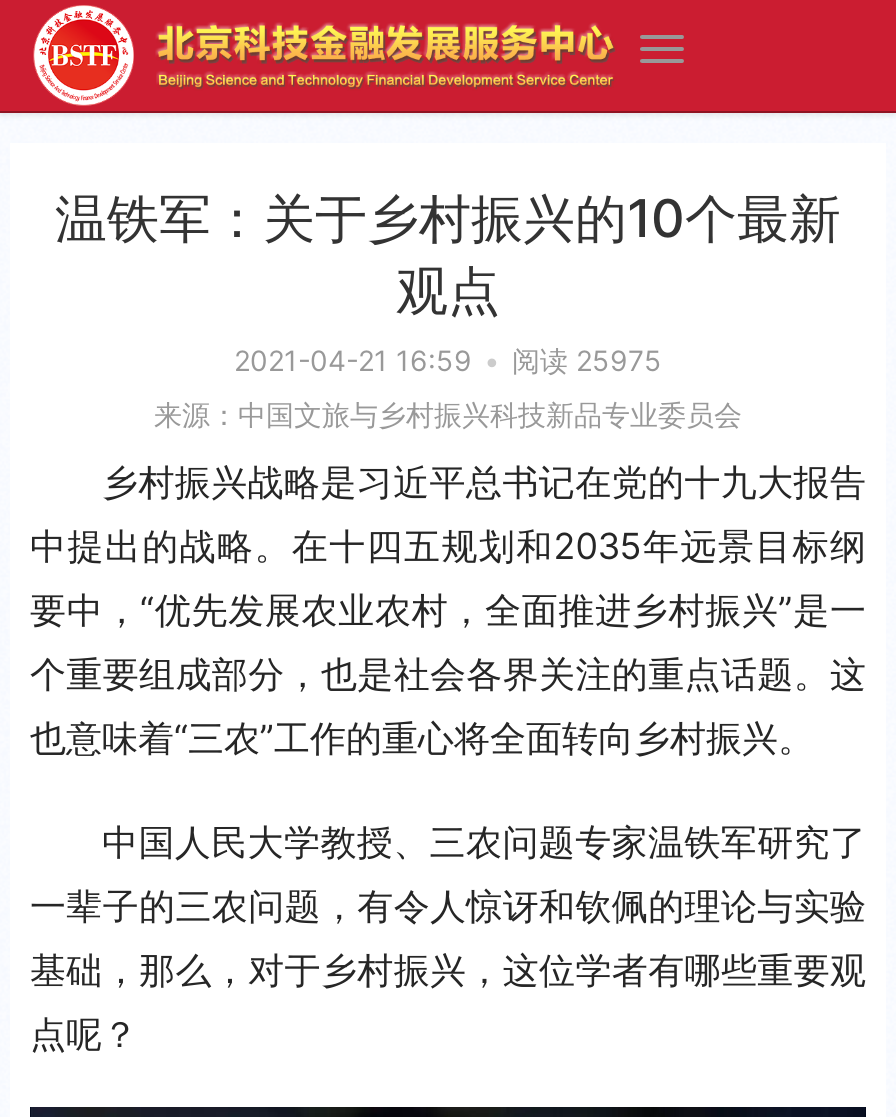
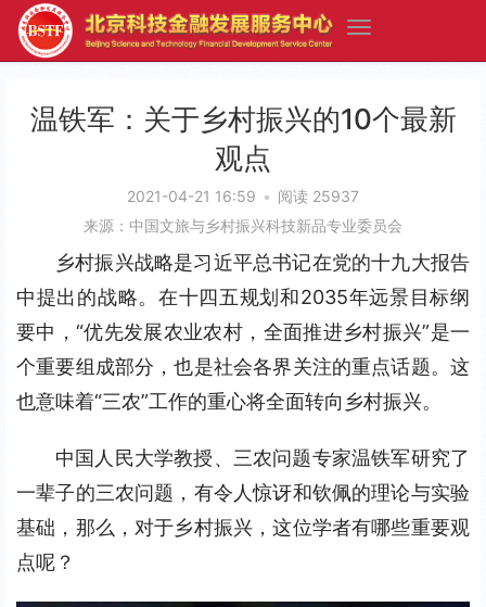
- 2021-04-21 16:59 • 阅读 25975
+ 2021-04-21 16:59 • 阅读 25937
